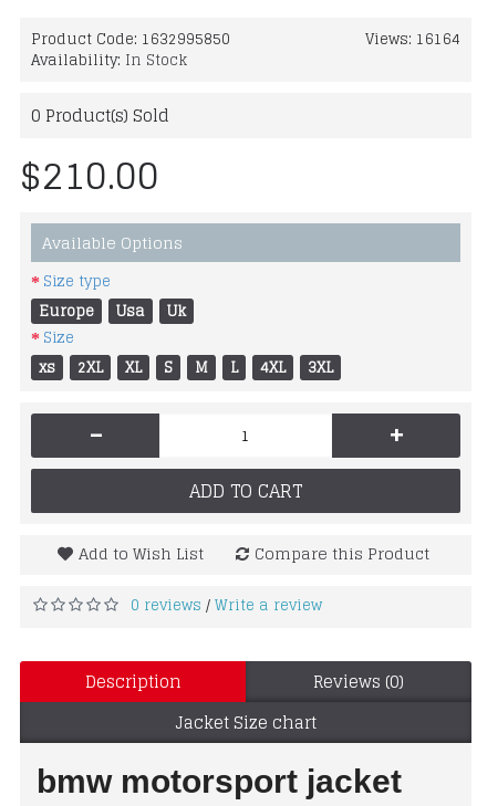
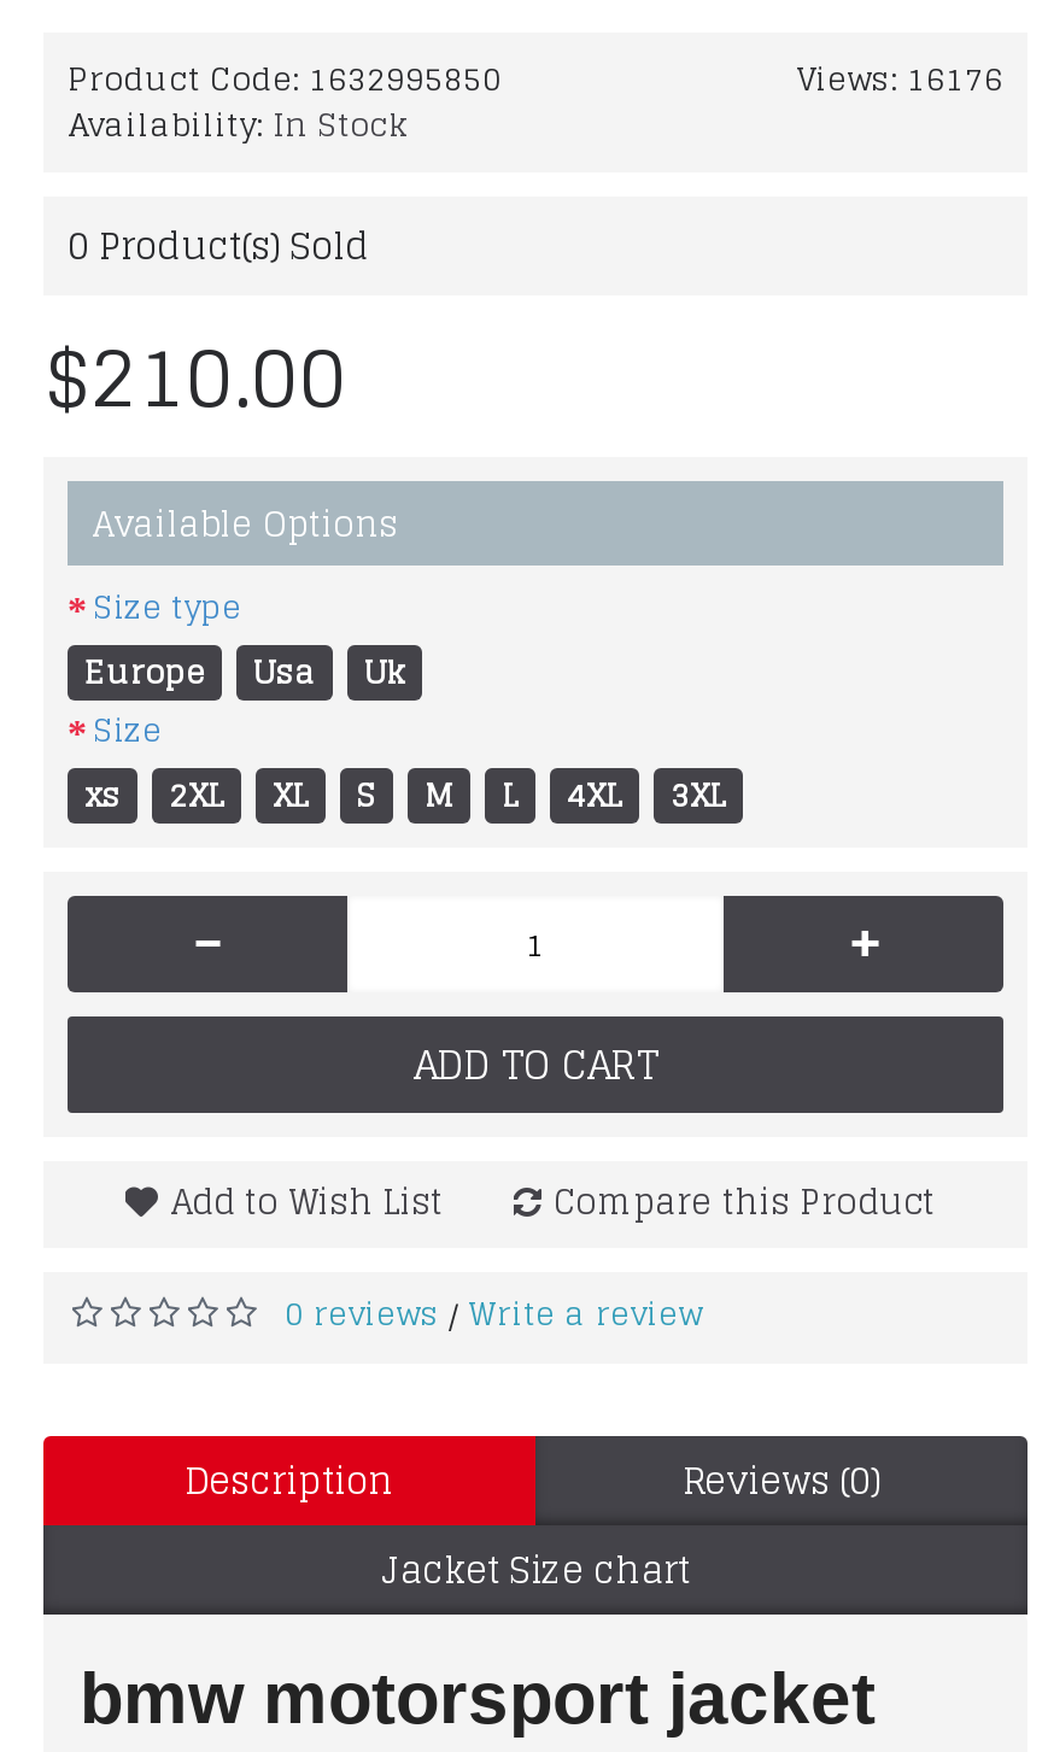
- Views: 16164
+ Views: 16176
